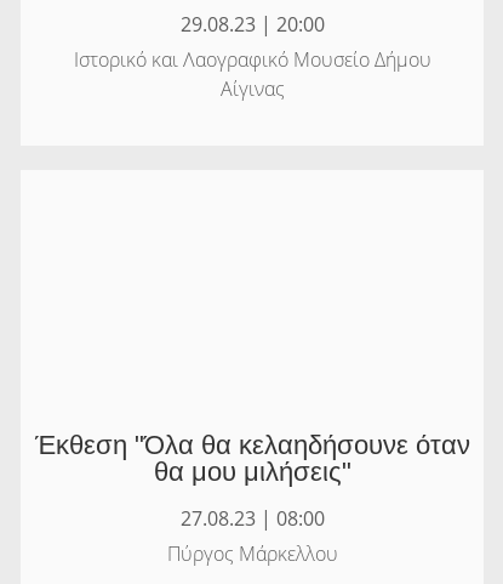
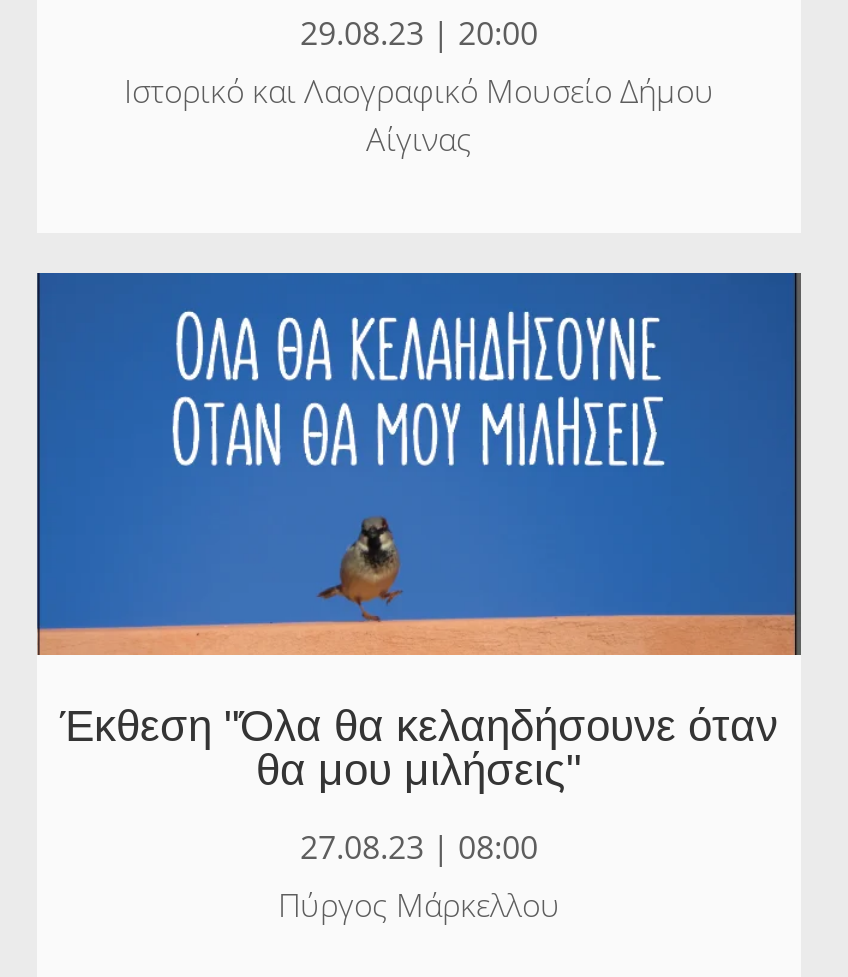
+ [image]
